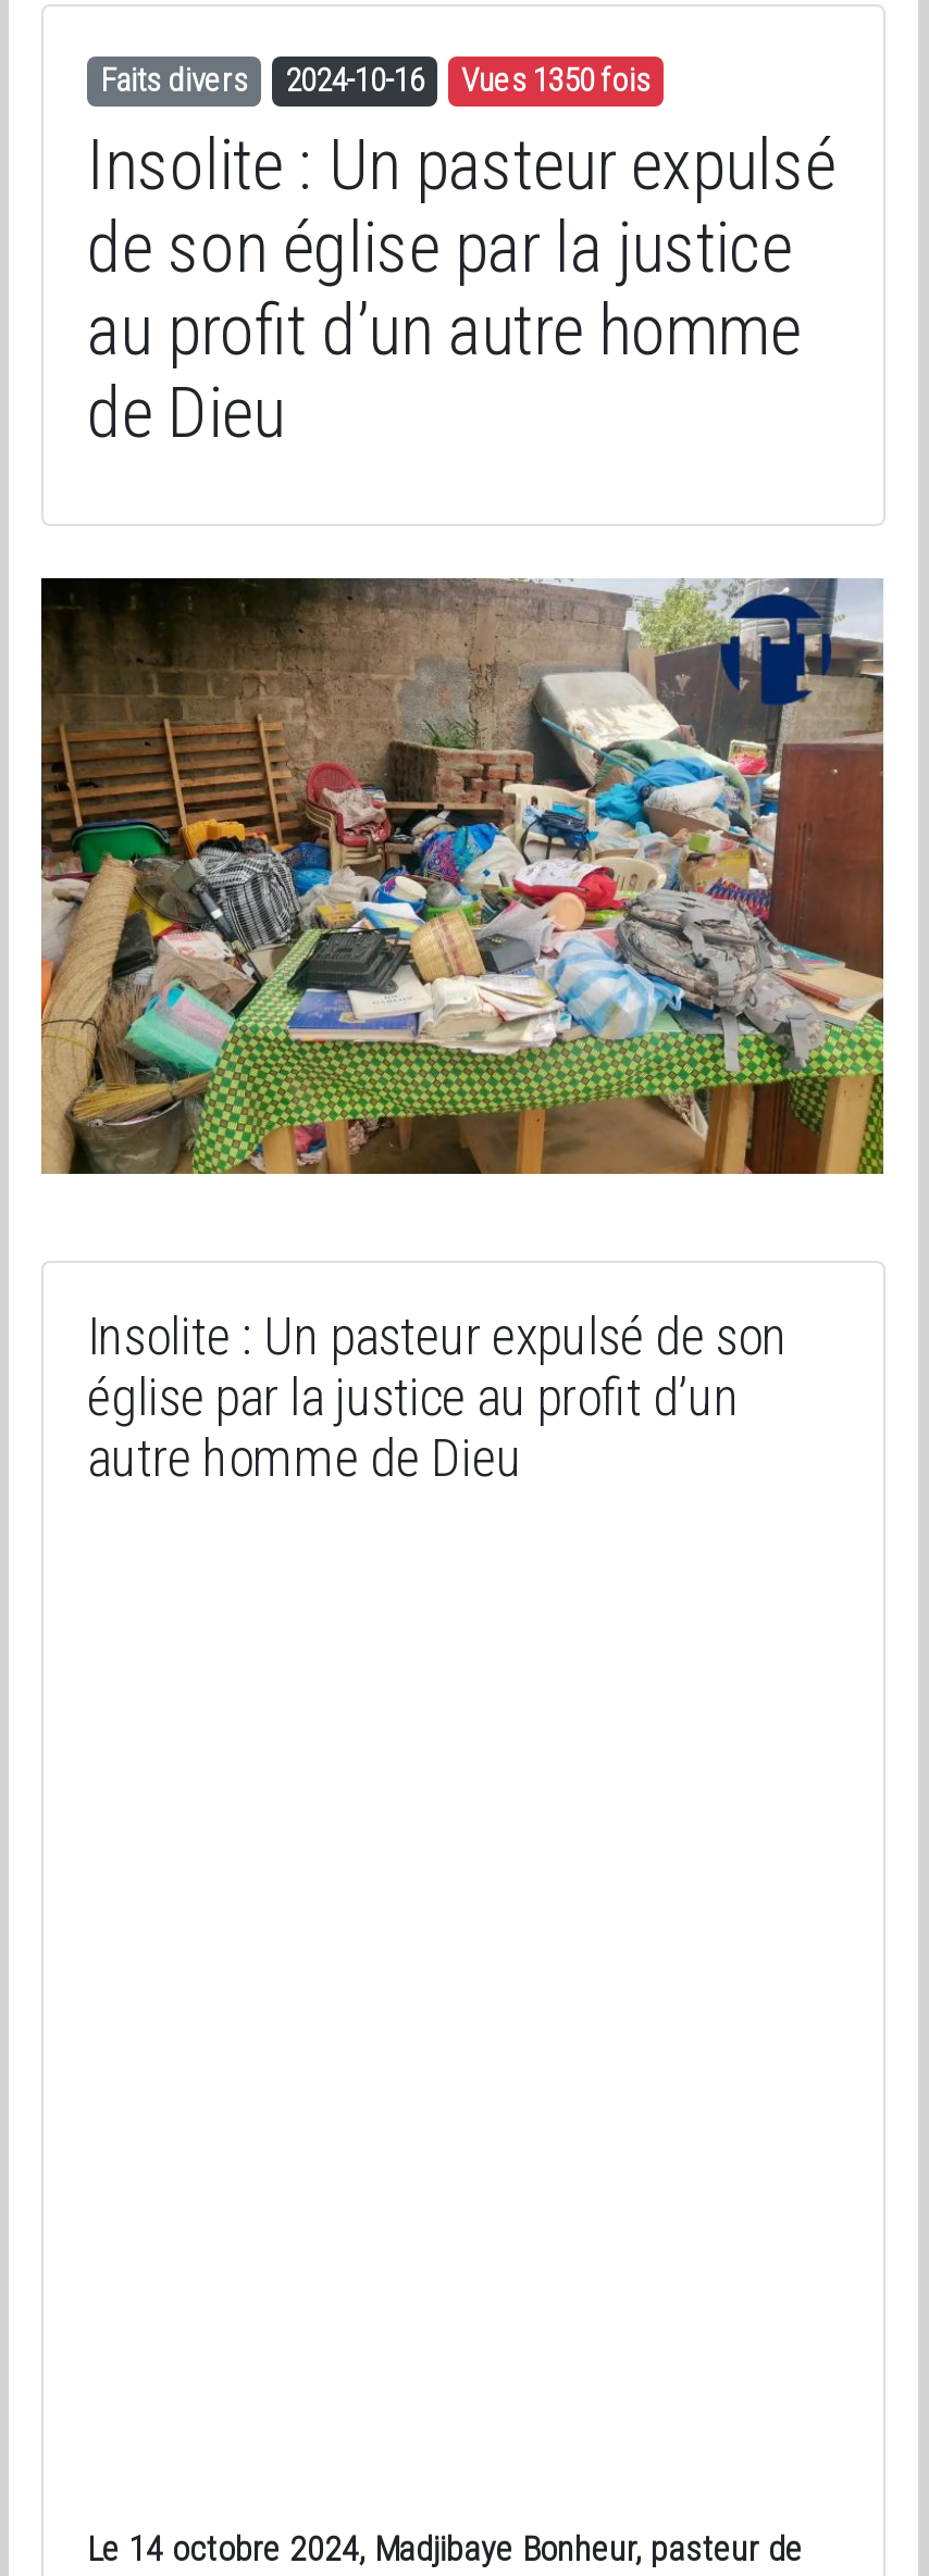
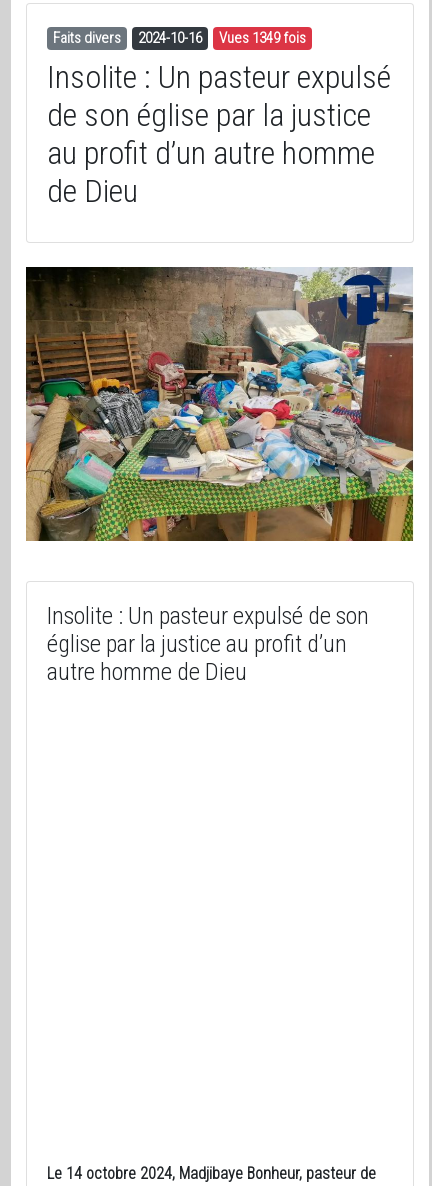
- Faits divers 2024-10-16 Vues 1350 fois
+ Faits divers 2024-10-16 Vues 1349 fois
